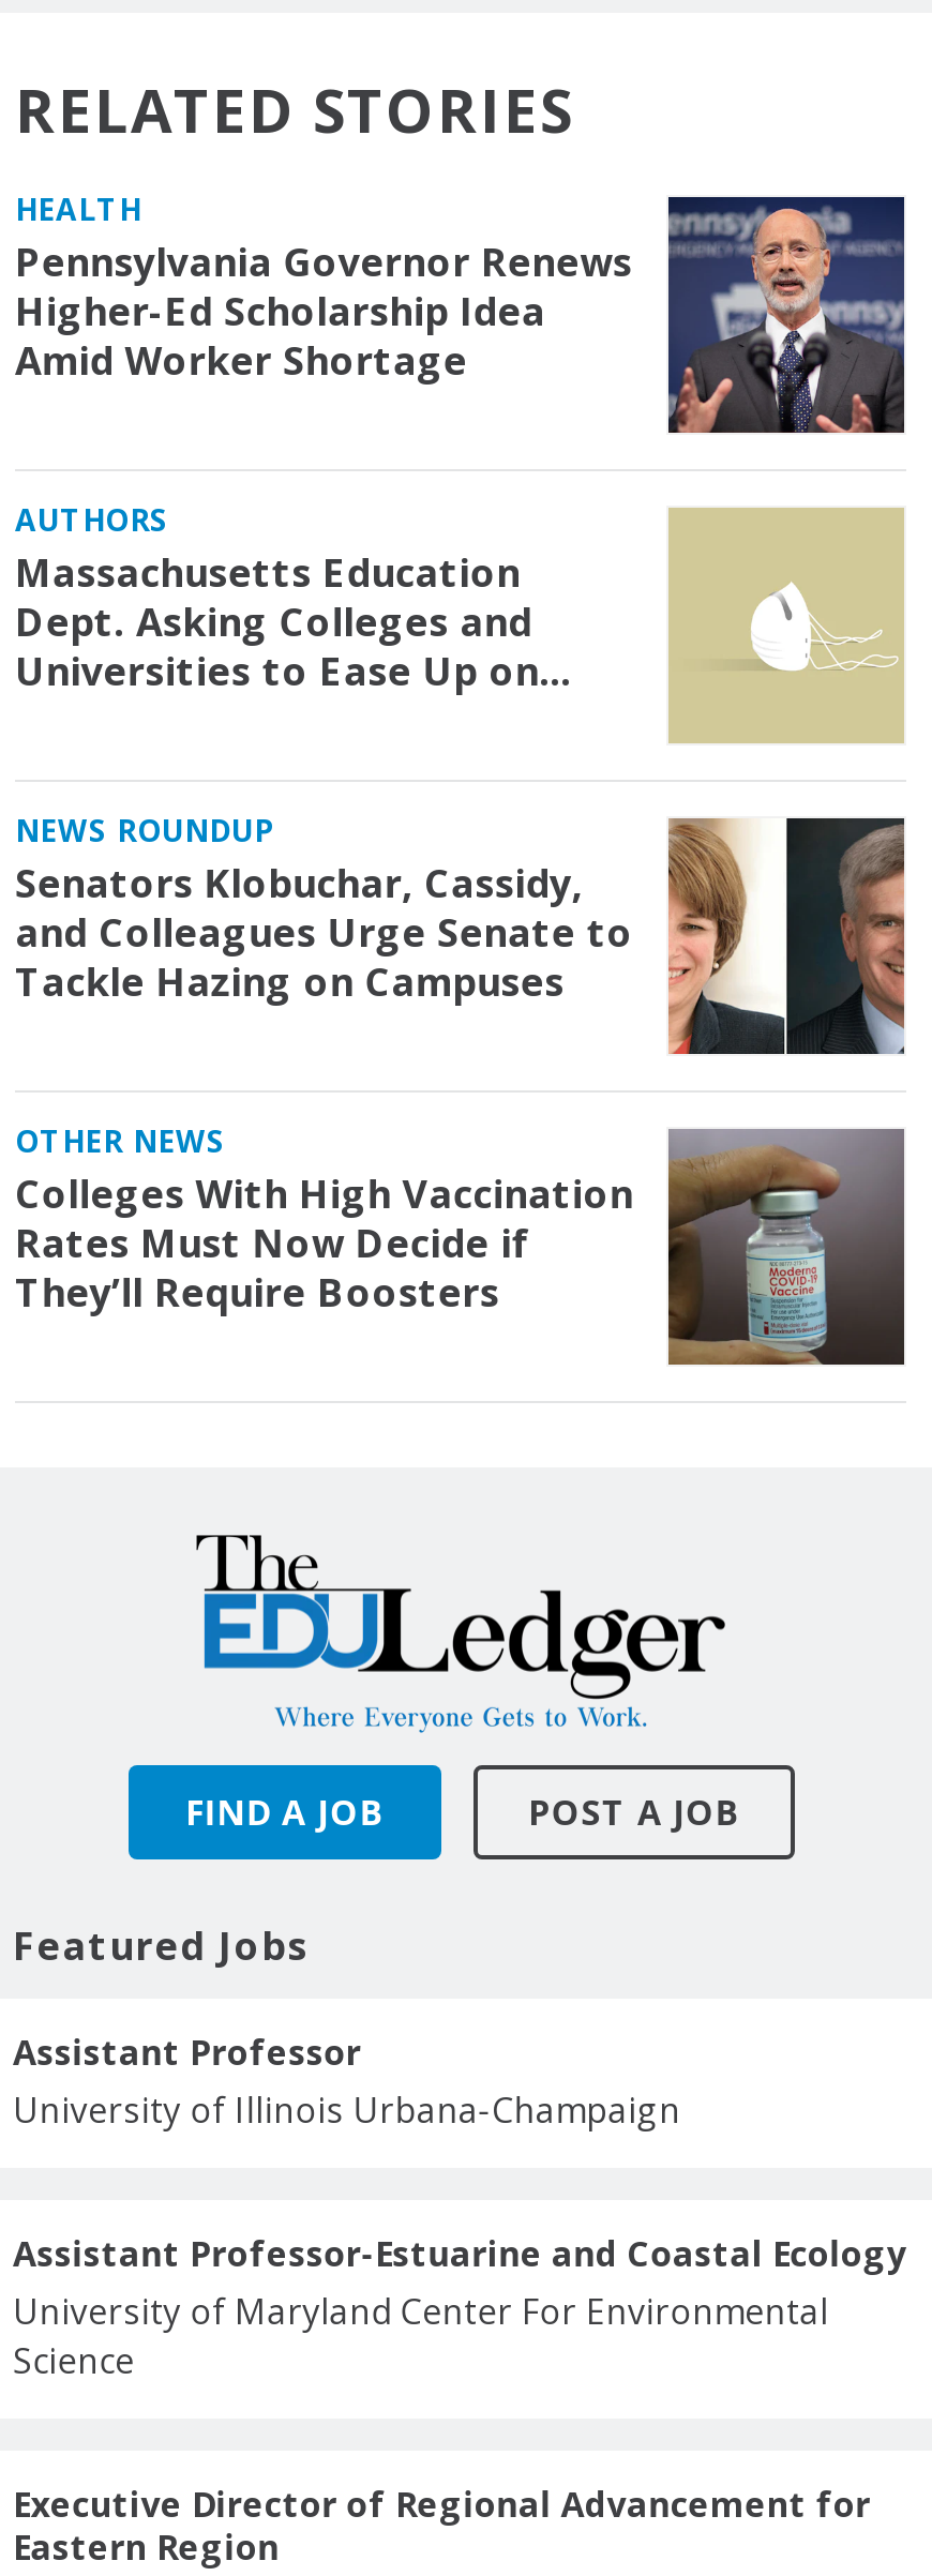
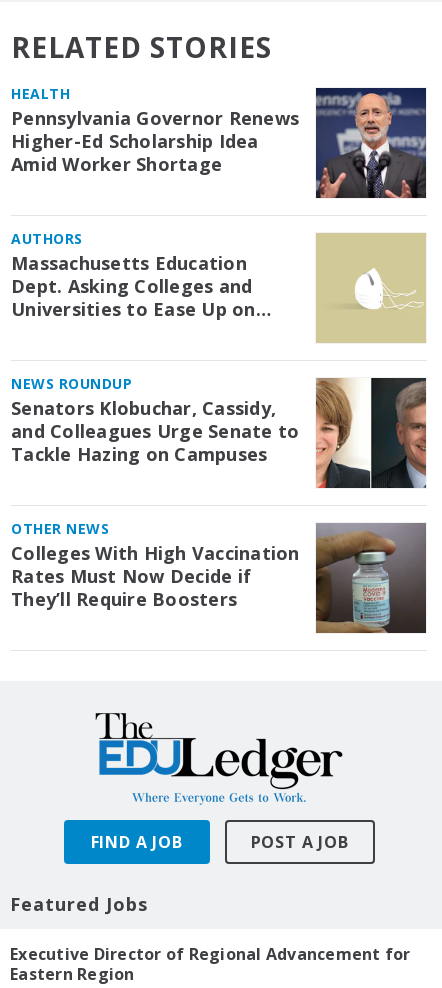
- Assistant Professor
- University of Illinois Urbana-Champaign
- Assistant Professor-Estuarine and Coastal Ecology
- University of Maryland Center For Environmental
- Science
